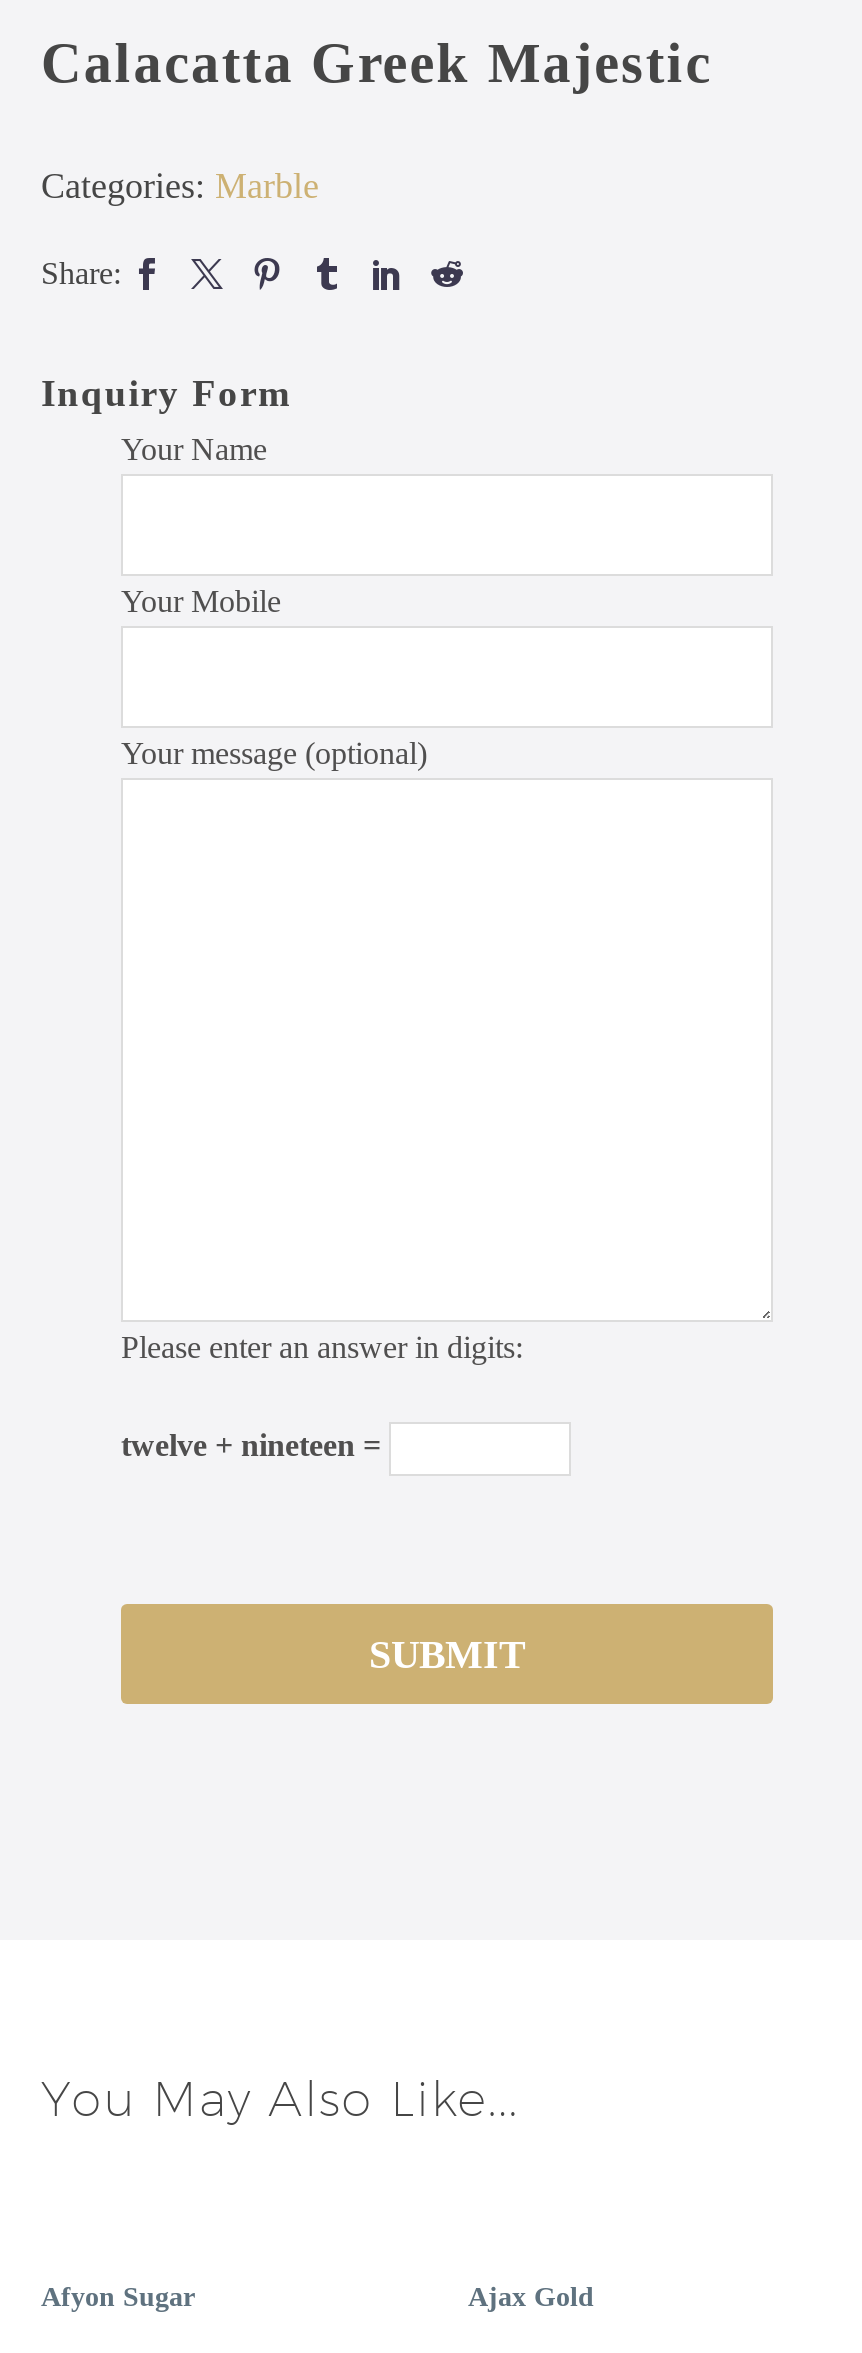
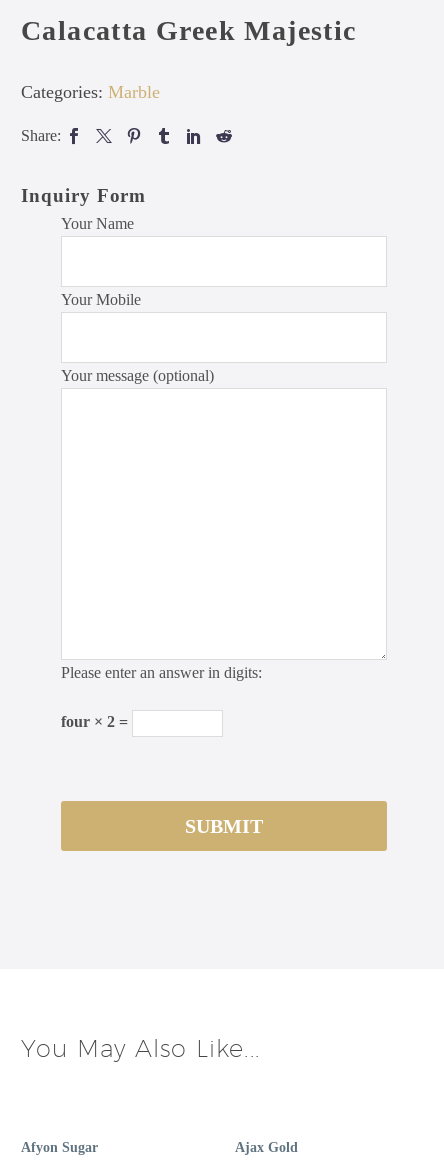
- twelve + nineteen =
+ four × 2 =
